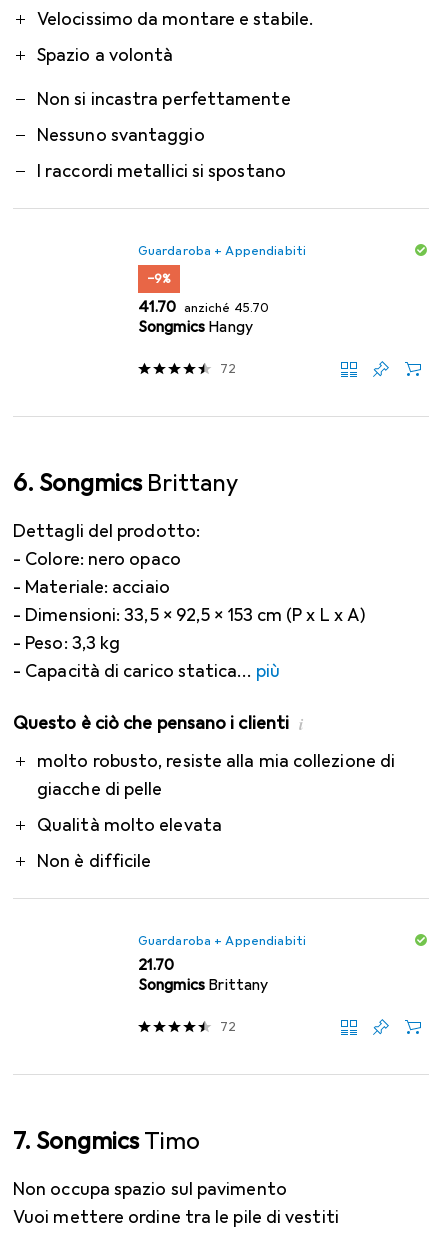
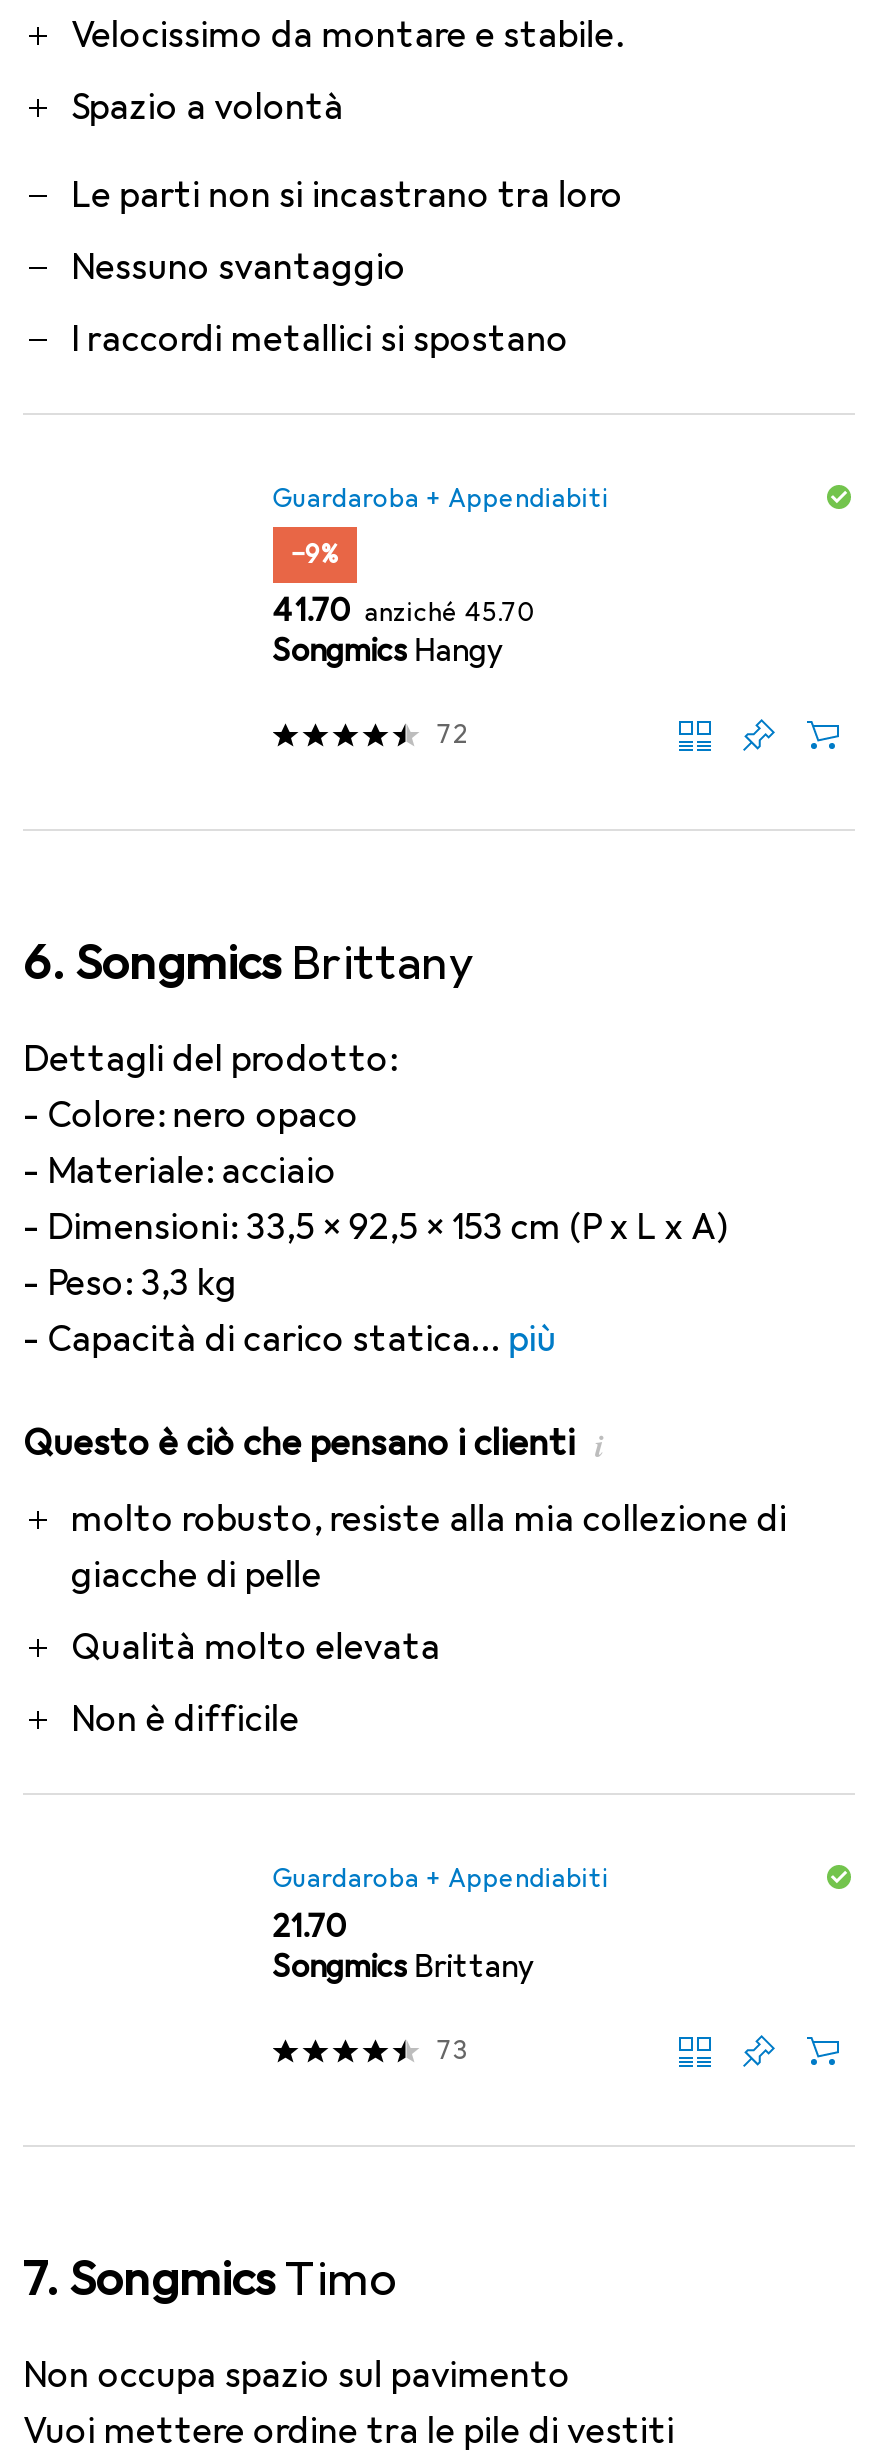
- Non si incastra perfettamente
+ Le parti non si incastrano tra loro

- 72
+ 73
